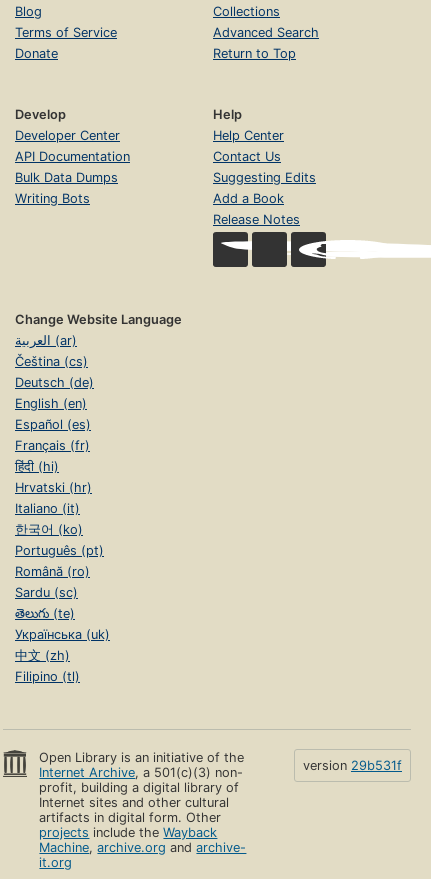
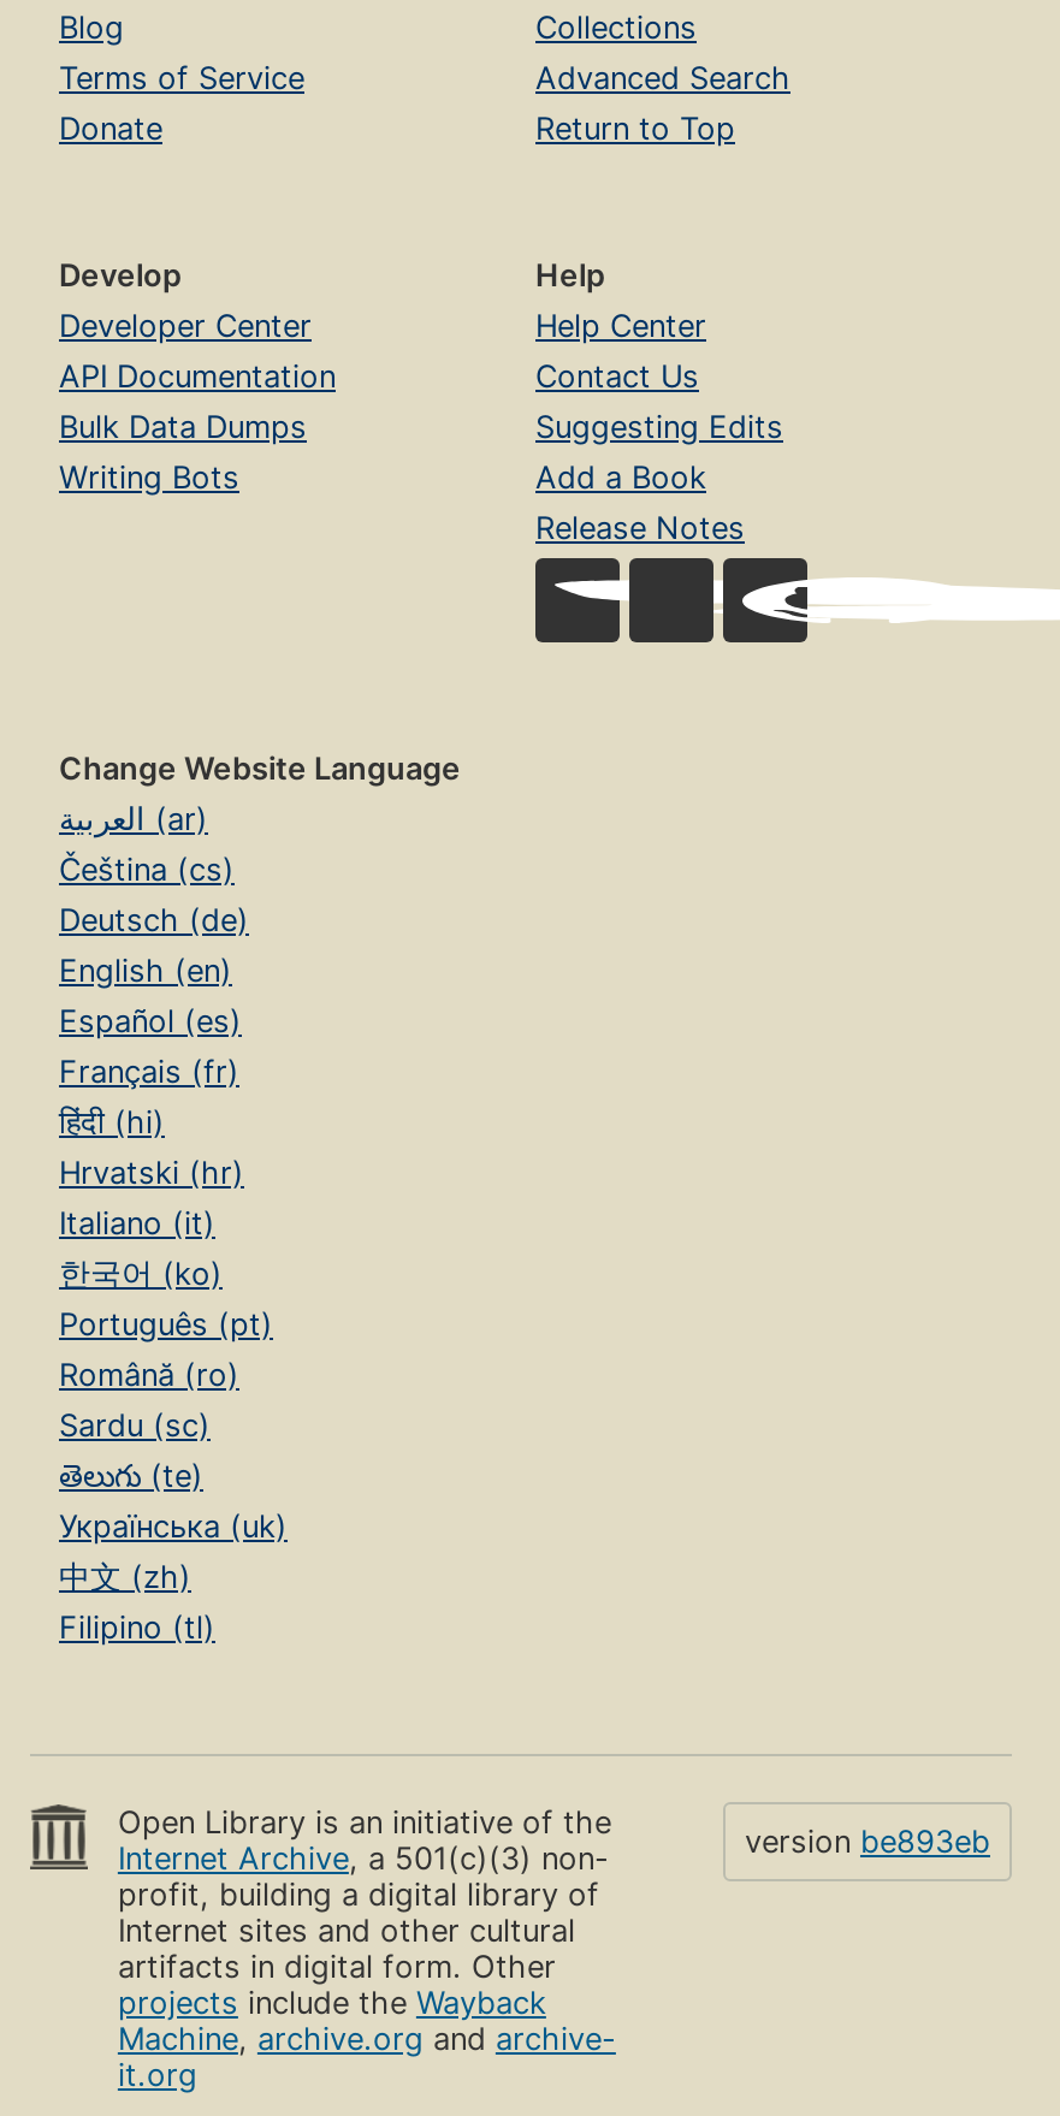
- version 29b531f
+ version be893eb
